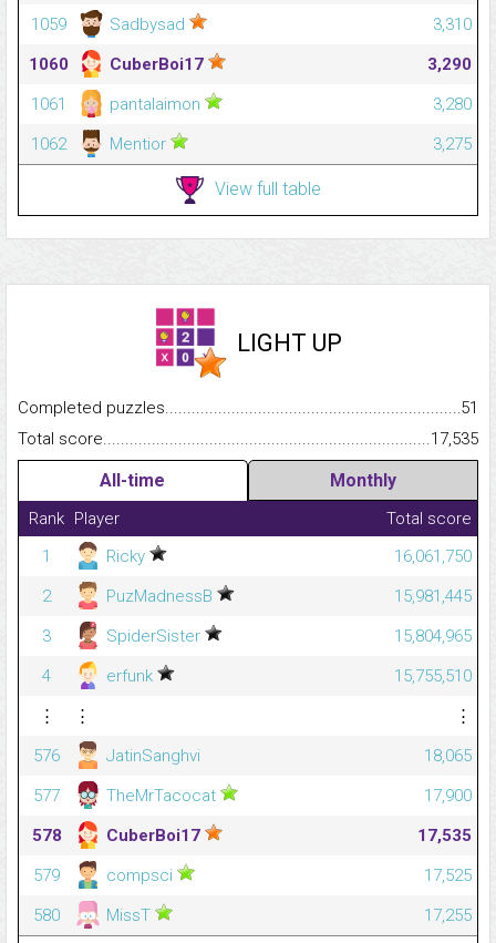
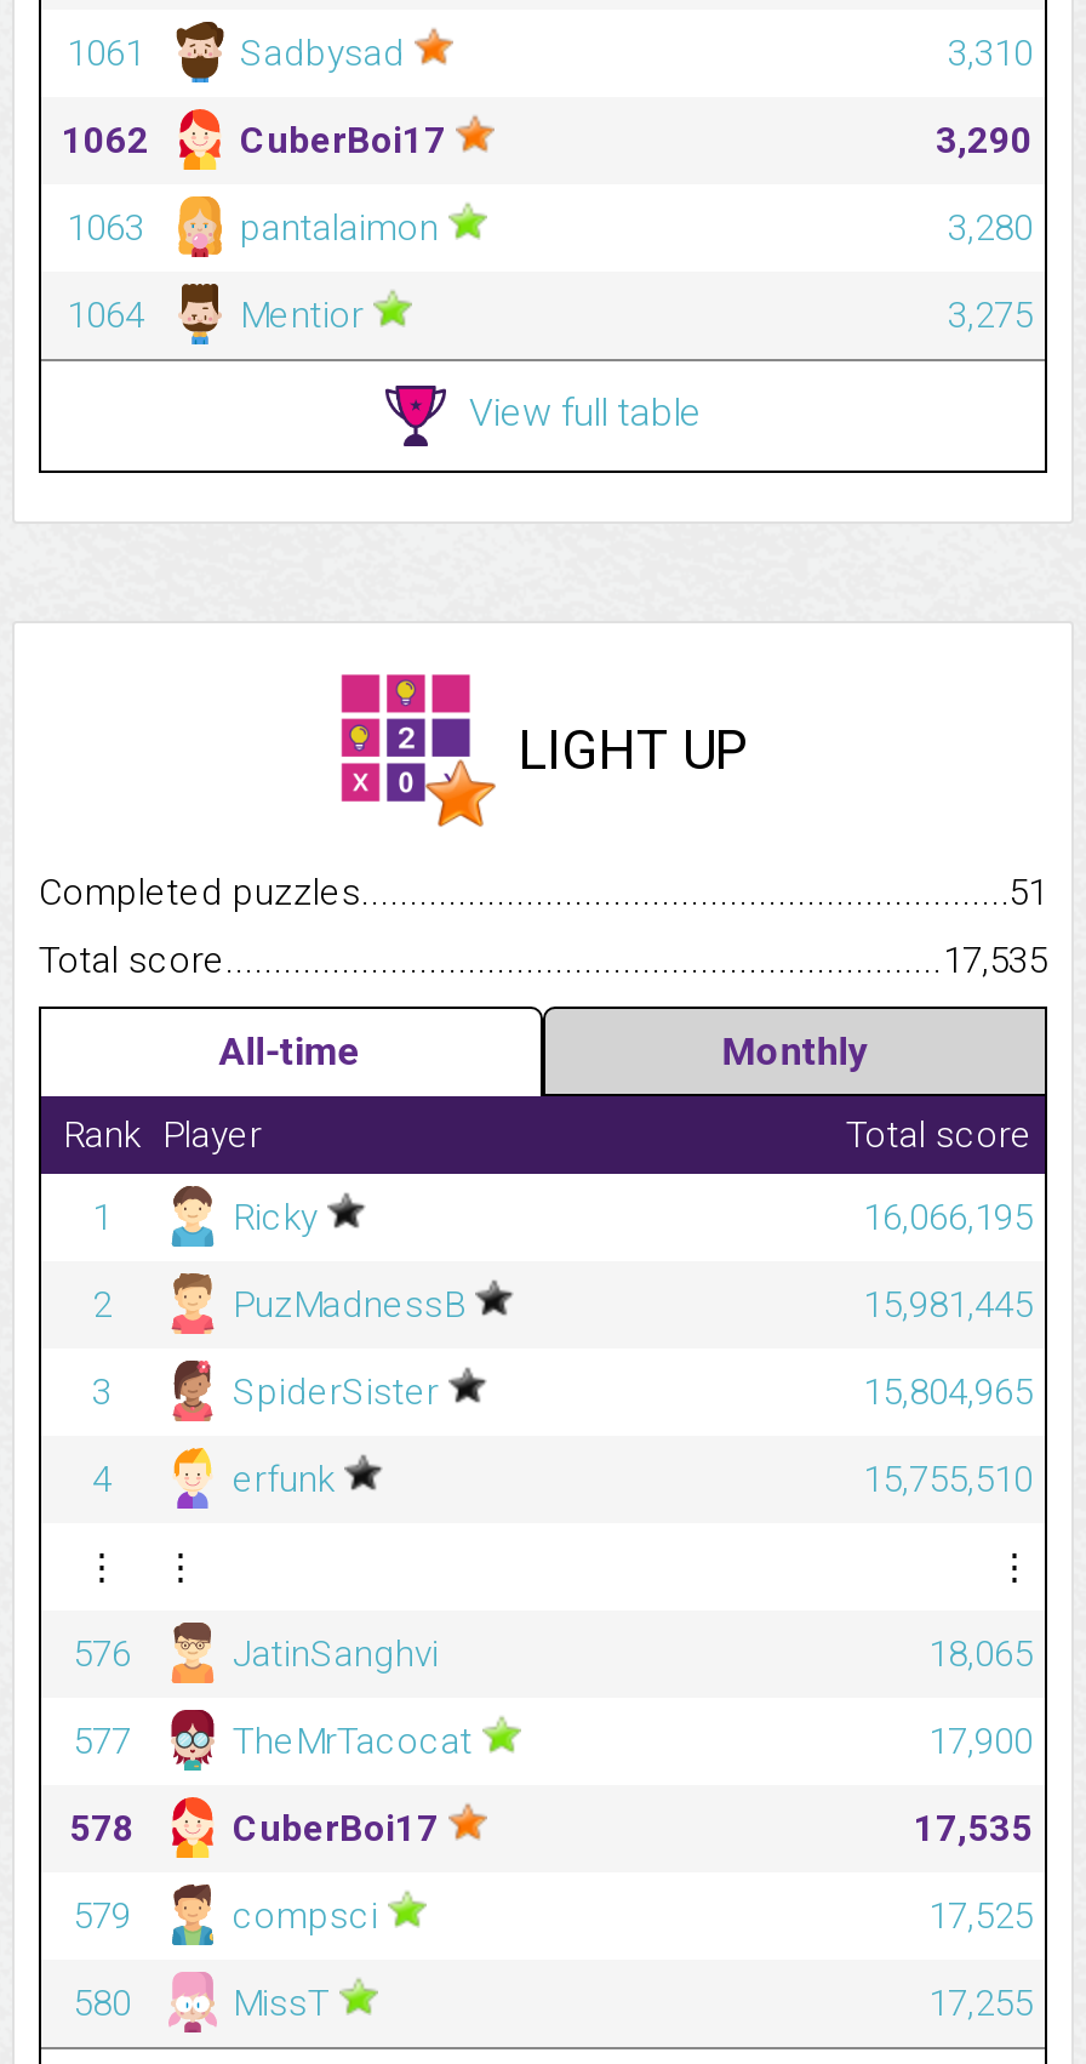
- 1059 Sadbysad
+ 1061 Sadbysad

- 1060 CuberBoi17
+ 1062 CuberBoi17

- 1061 pantalaimon
+ 1063 pantalaimon

- 1062 Mentior
+ 1064 Mentior

- 16,061,750
+ 16,066,195
